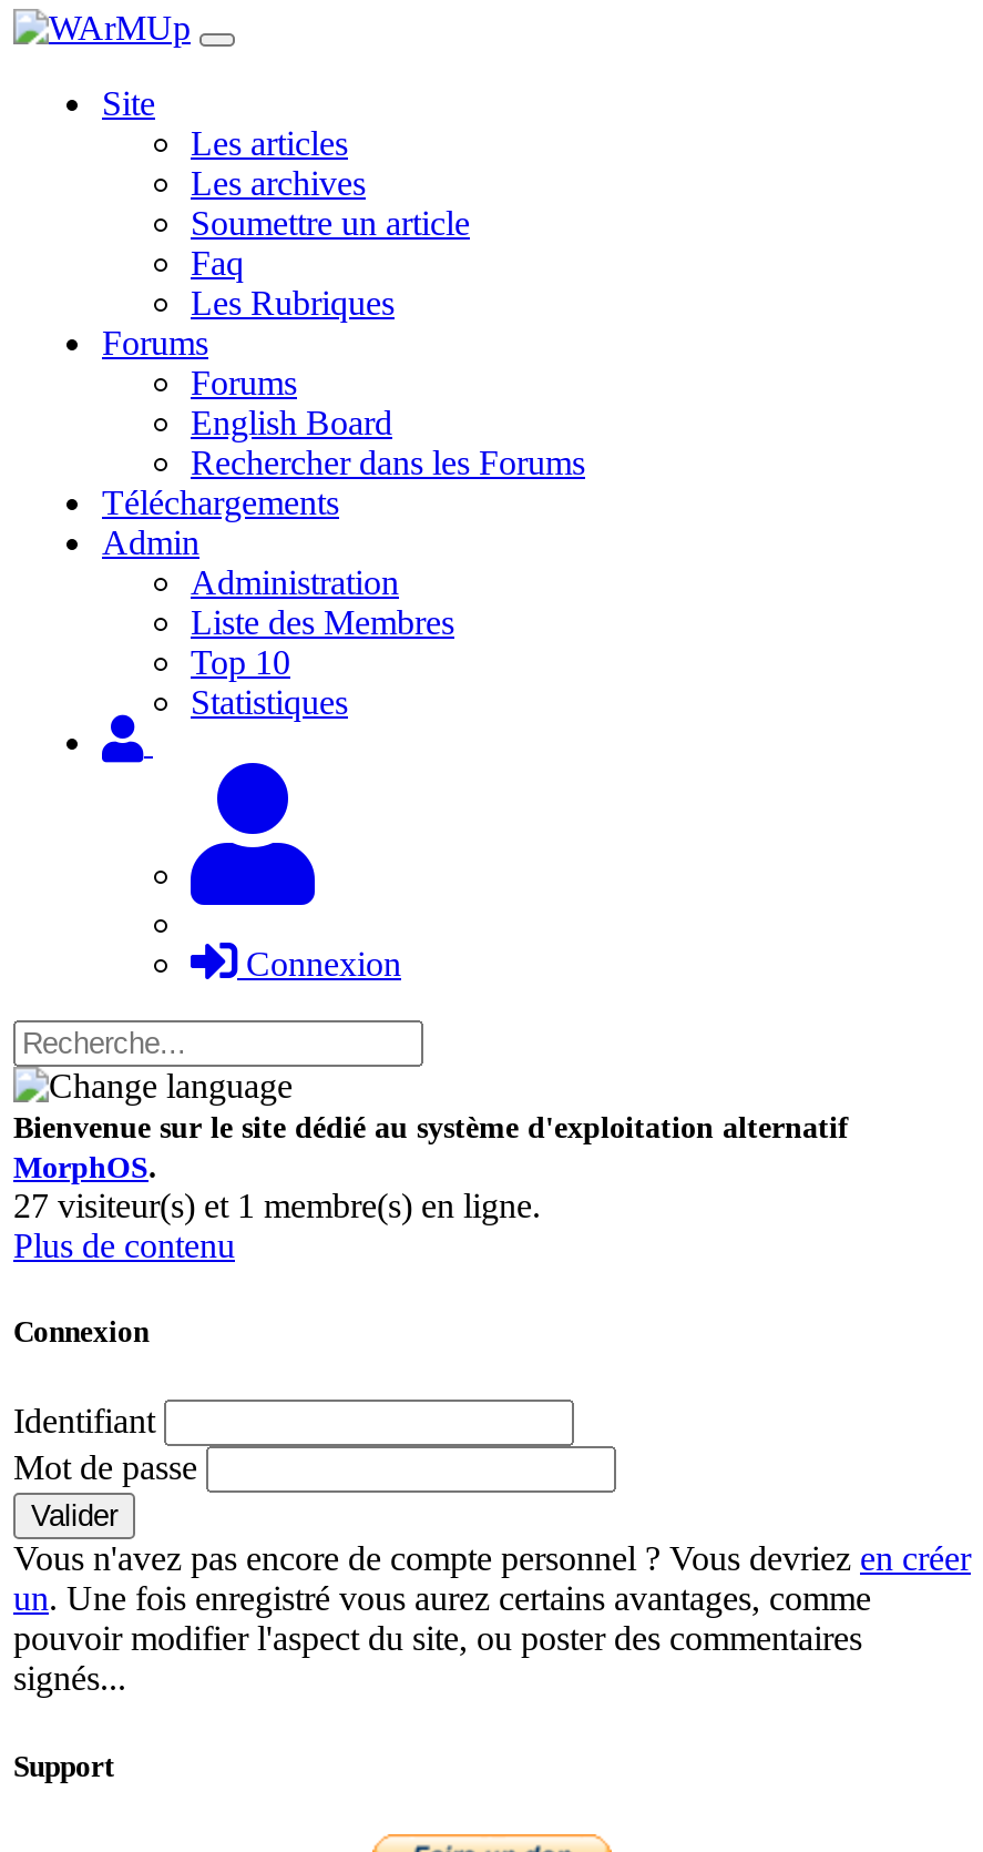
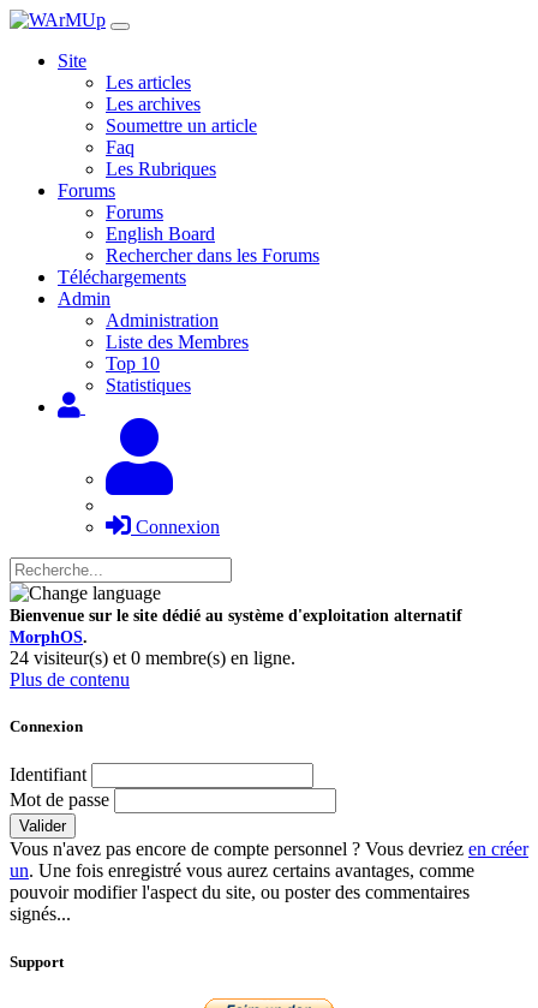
- 27 visiteur(s) et 1 membre(s) en ligne.
+ 24 visiteur(s) et 0 membre(s) en ligne.
